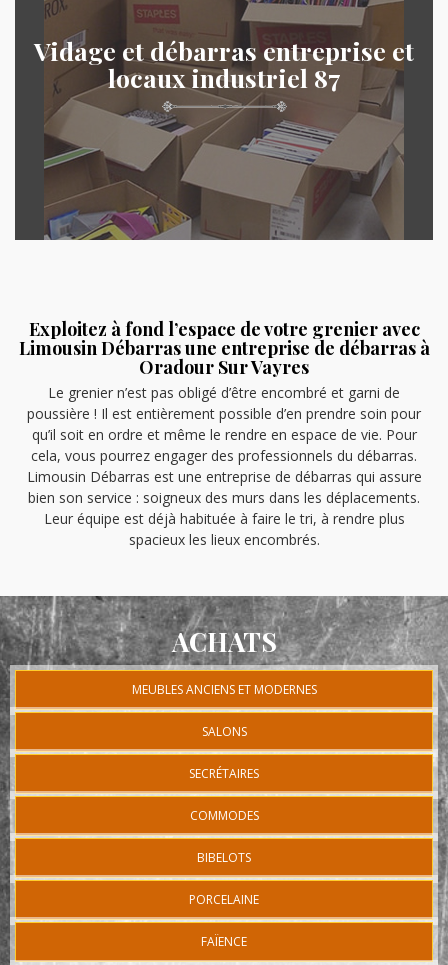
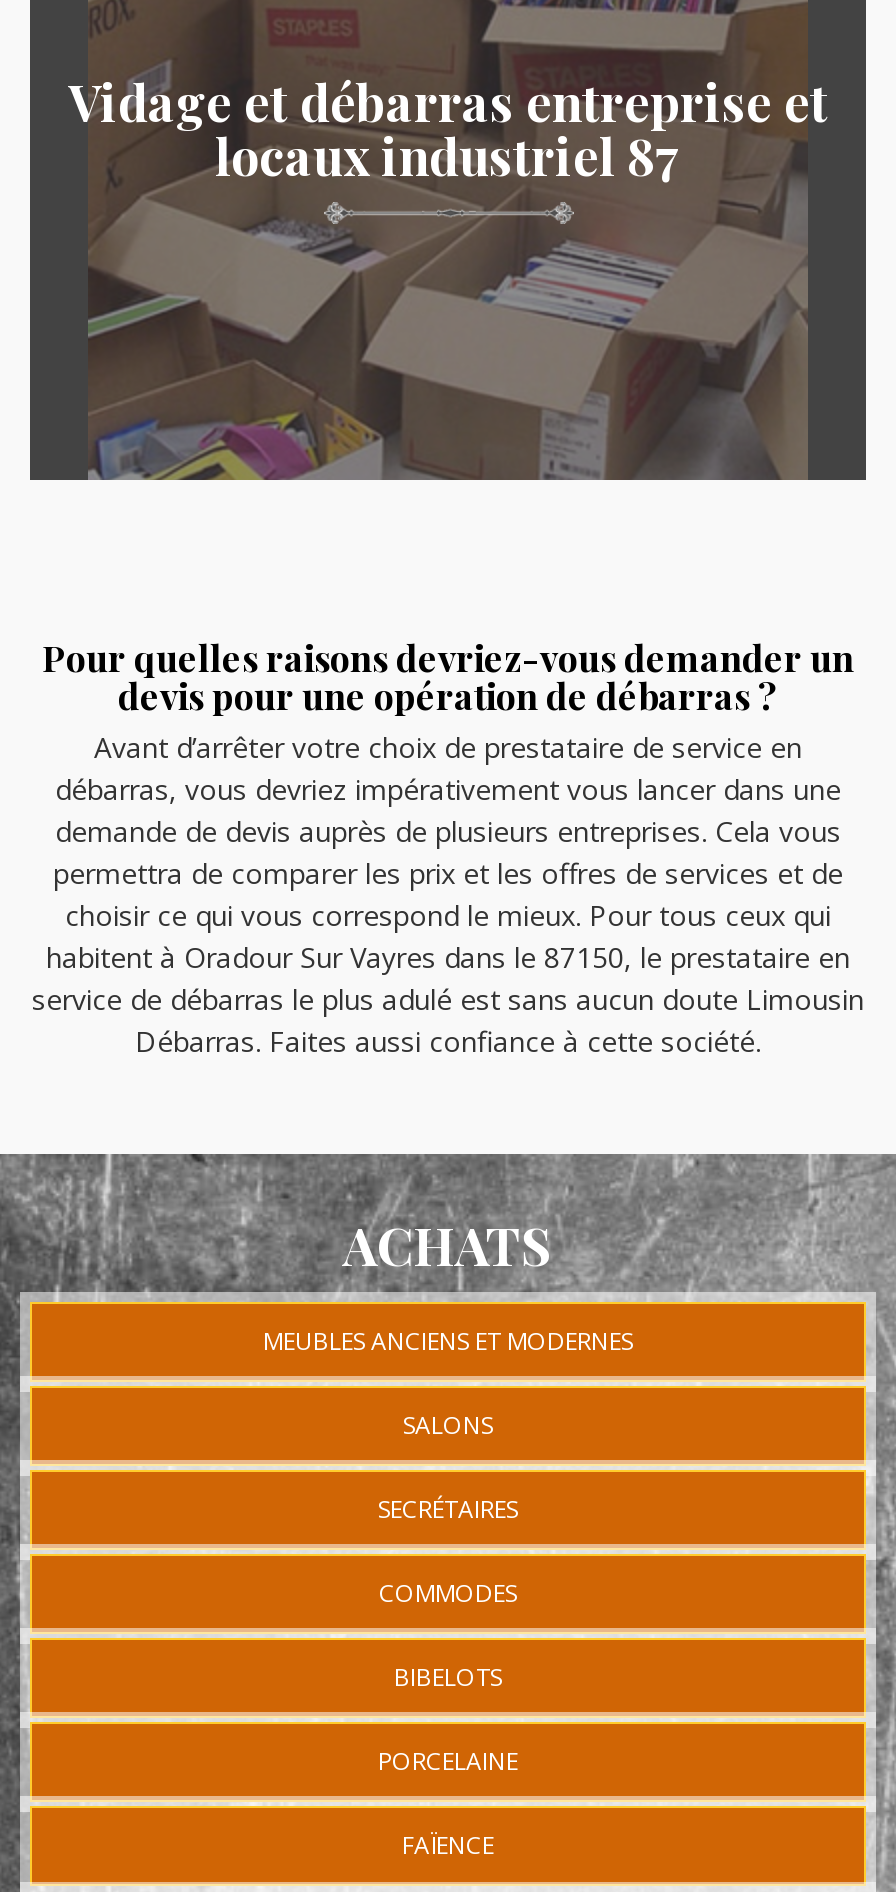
- Exploitez à fond l’espace de votre grenier avec
- Limousin Débarras une entreprise de débarras à
- Oradour Sur Vayres
- Le grenier n’est pas obligé d’être encombré et garni de
- poussière ! Il est entièrement possible d’en prendre soin pour
- qu’il soit en ordre et même le rendre en espace de vie. Pour
- cela, vous pourrez engager des professionnels du débarras.
- Limousin Débarras est une entreprise de débarras qui assure
- bien son service : soigneux des murs dans les déplacements.
- Leur équipe est déjà habituée à faire le tri, à rendre plus
- spacieux les lieux encombrés.
+ Pour quelles raisons devriez-vous demander un
+ devis pour une opération de débarras ?
+ Avant d’arrêter votre choix de prestataire de service en
+ débarras, vous devriez impérativement vous lancer dans une
+ demande de devis auprès de plusieurs entreprises. Cela vous
+ permettra de comparer les prix et les offres de services et de
+ choisir ce qui vous correspond le mieux. Pour tous ceux qui
+ habitent à Oradour Sur Vayres dans le 87150, le prestataire en
+ service de débarras le plus adulé est sans aucun doute Limousin
+ Débarras. Faites aussi confiance à cette société.
